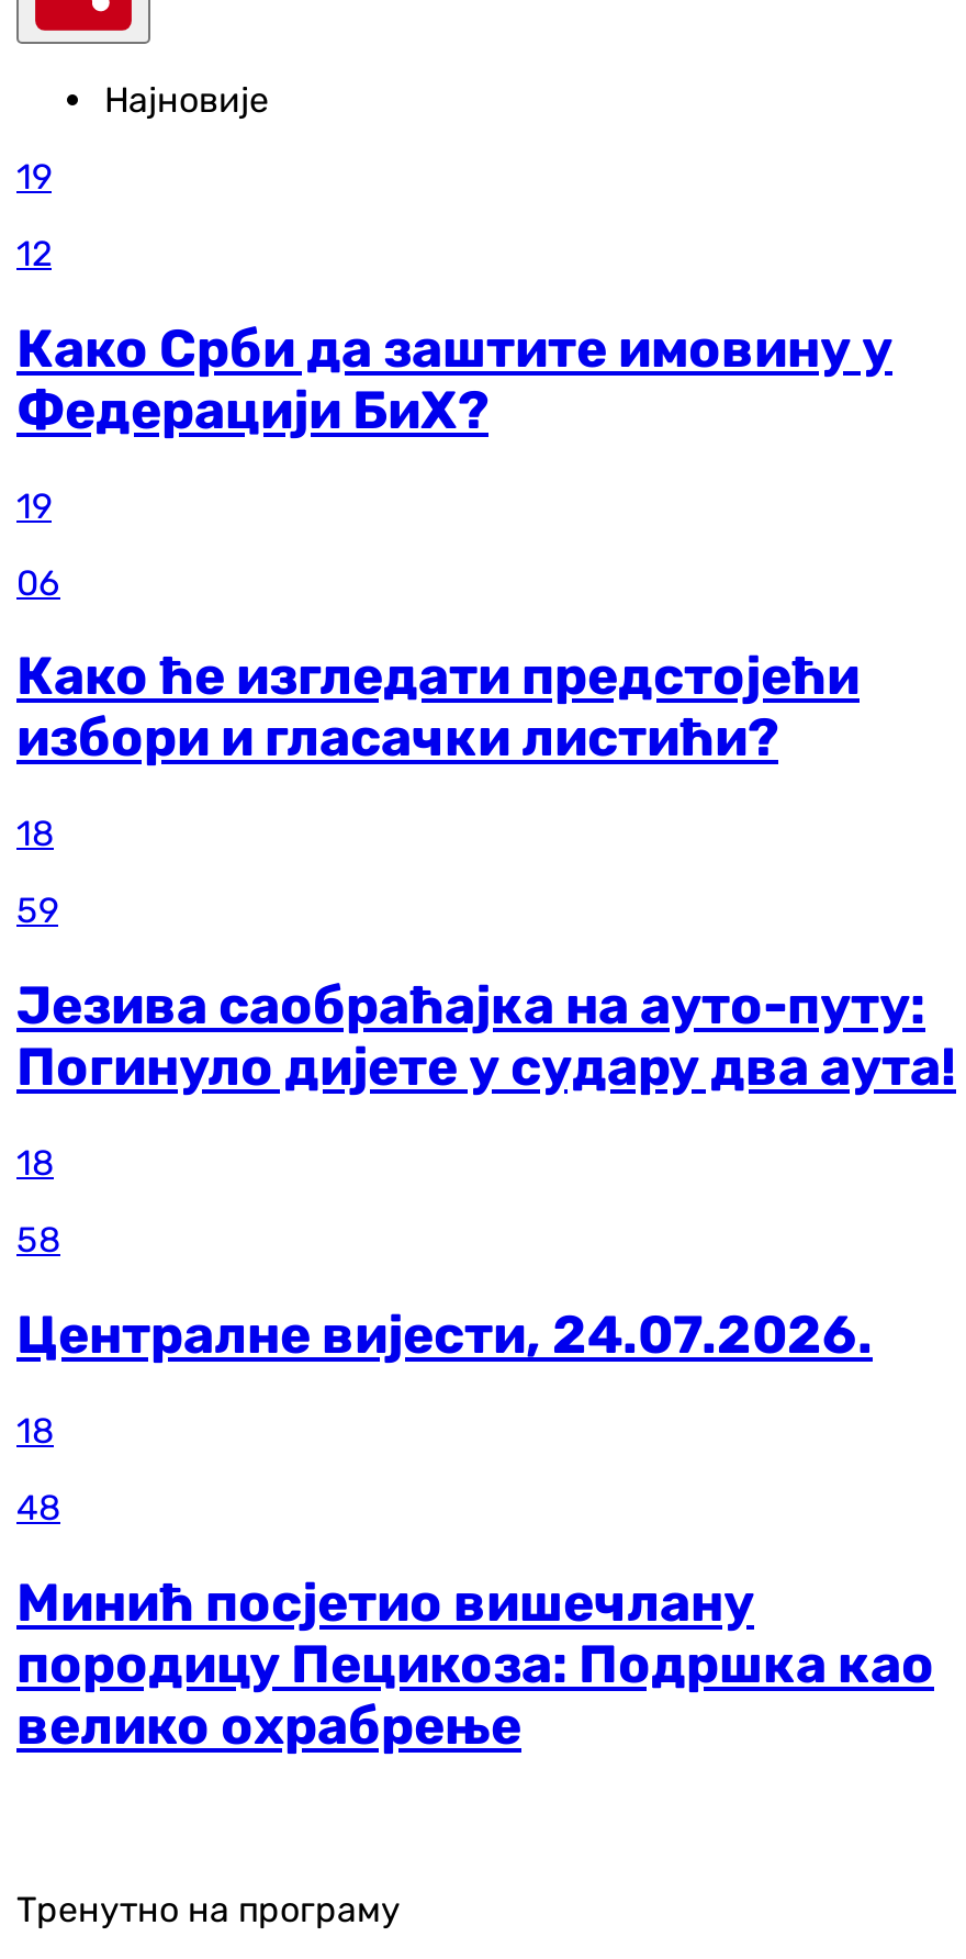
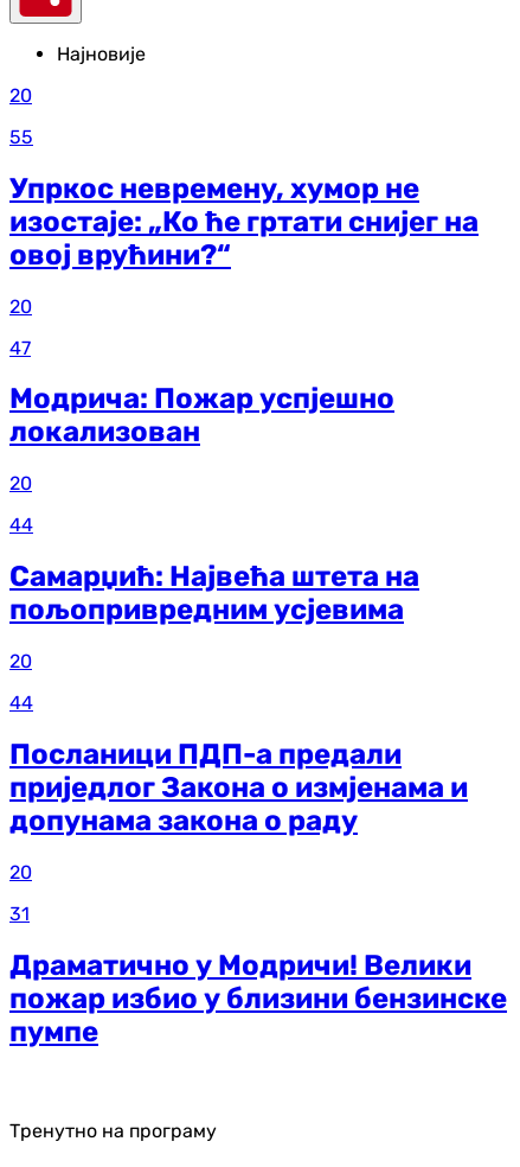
- 19
+ 20

- 12
+ 55

- Како Срби да заштите имовину у
- Федерацији БиХ?
+ Упркос невремену, хумор не
+ изостаје: „Ко ће гртати снијег на
+ овој врућини?“

- 19
+ 20

- 06
+ 47

- Како ће изгледати предстојећи
- избори и гласачки листићи?
+ Модрича: Пожар успјешно
+ локализован

- 18
+ 20

- 59
+ 44

- Језива саобраћајка на ауто-путу:
- Погинуло дијете у судару два аута!
+ Самарџић: Највећа штета на
+ пољопривредним усјевима

- 18
+ 20

- 58
+ 44

- Централне вијести, 24.07.2026.
+ Посланици ПДП-а предали
+ приједлог Закона о измјенама и
+ допунама закона о раду

- 18
+ 20

- 48
+ 31

- Минић посјетио вишечлану
- породицу Пецикоза: Подршка као
- велико охрабрење
+ Драматично у Модричи! Велики
+ пожар избио у близини бензинске
+ пумпе
